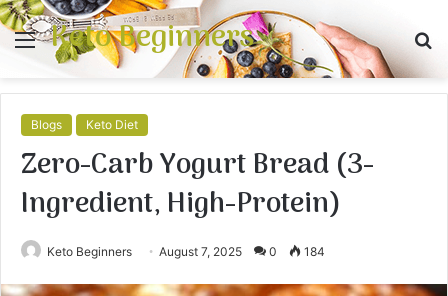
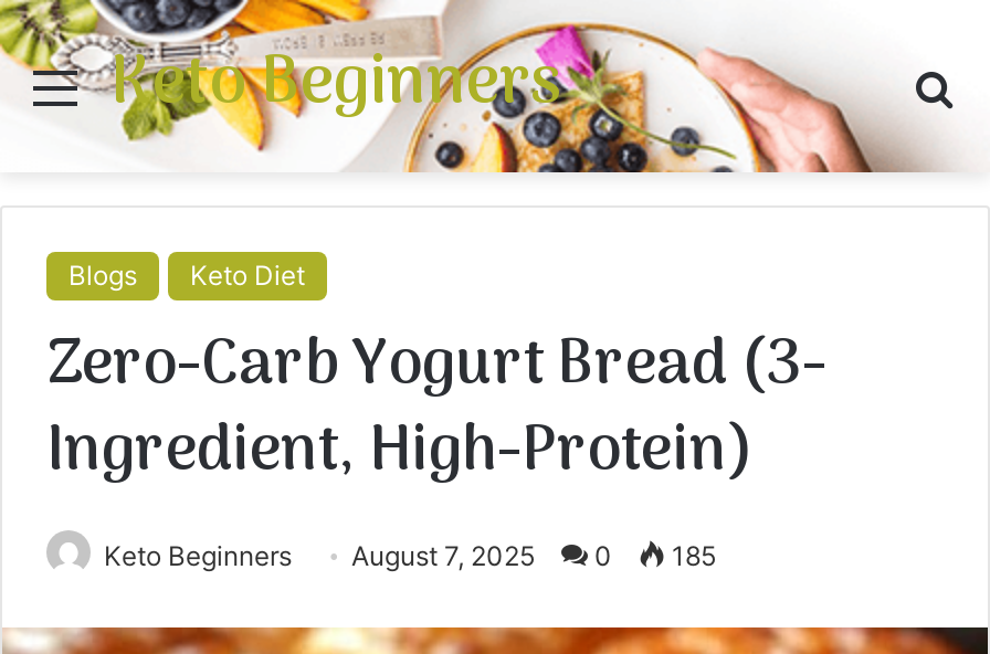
- Keto Beginners August 7, 2025 0 184
+ Keto Beginners August 7, 2025 0 185
